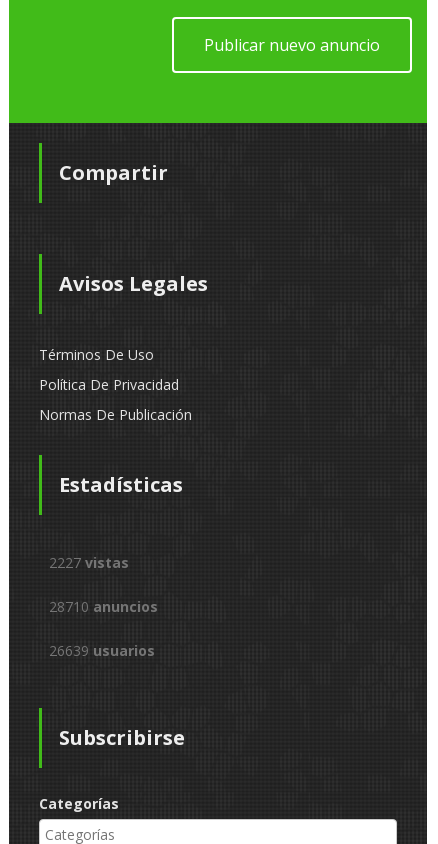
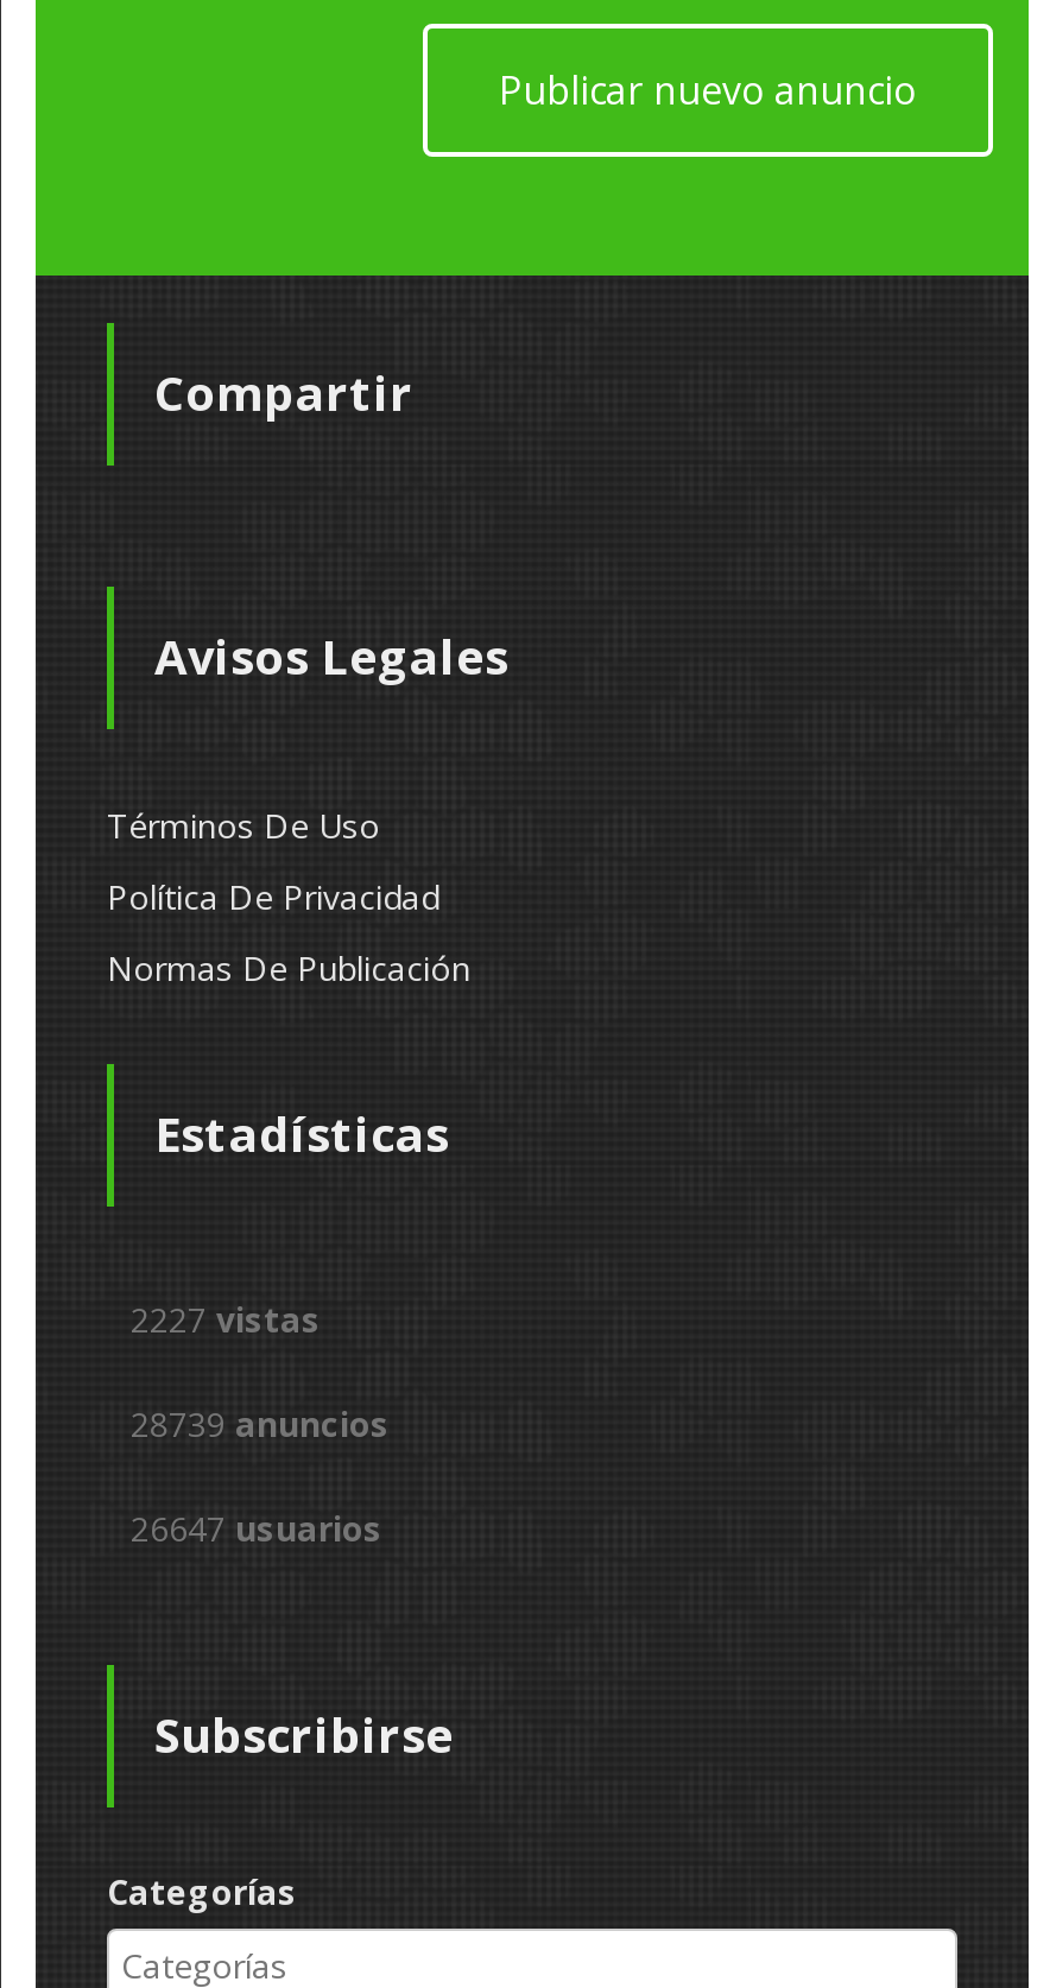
- 28710 anuncios
+ 28739 anuncios

- 26639 usuarios
+ 26647 usuarios
